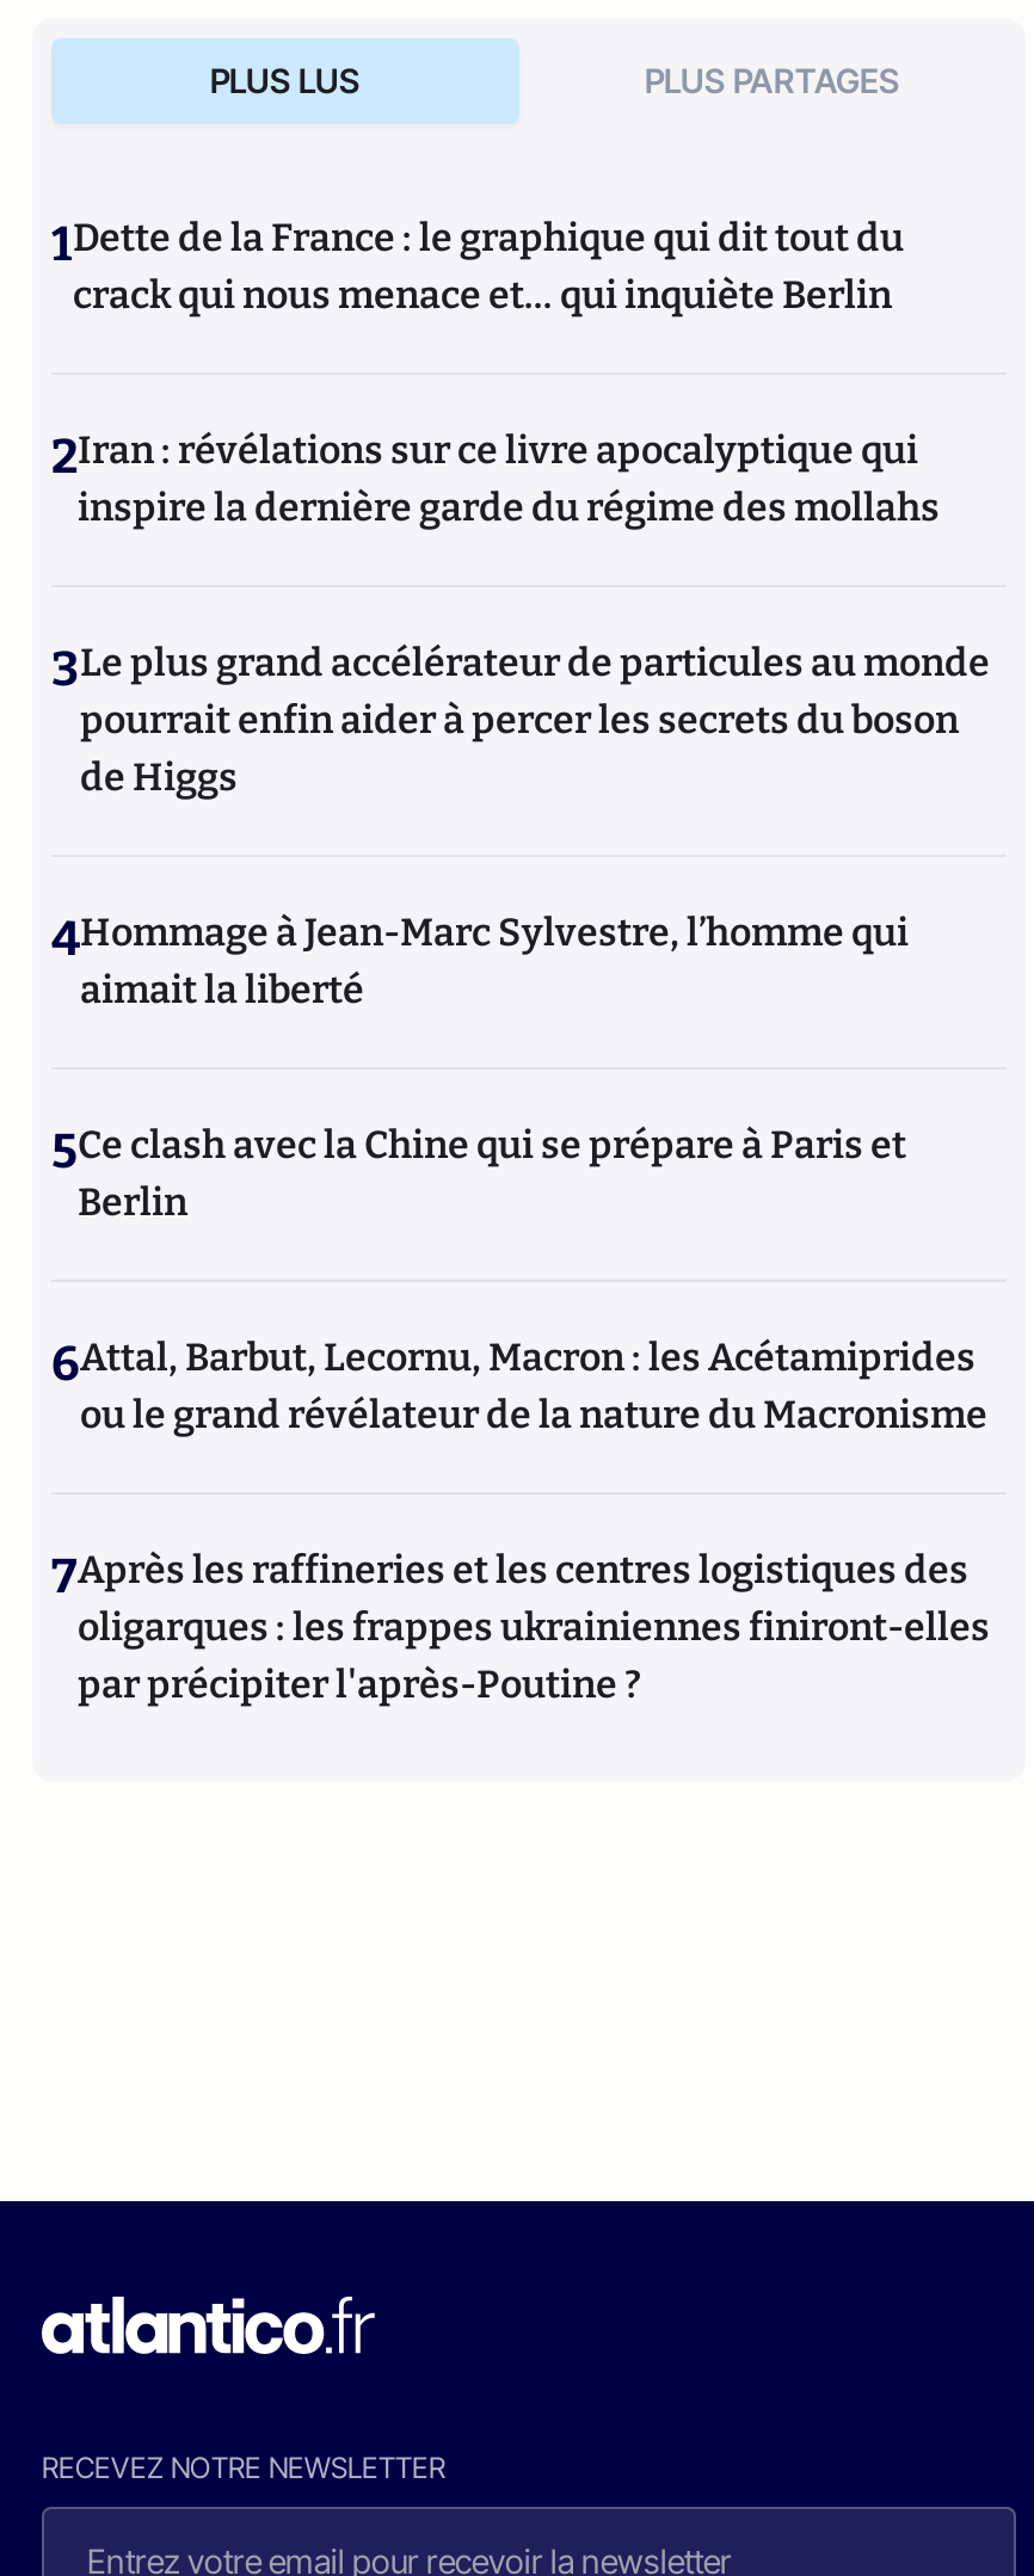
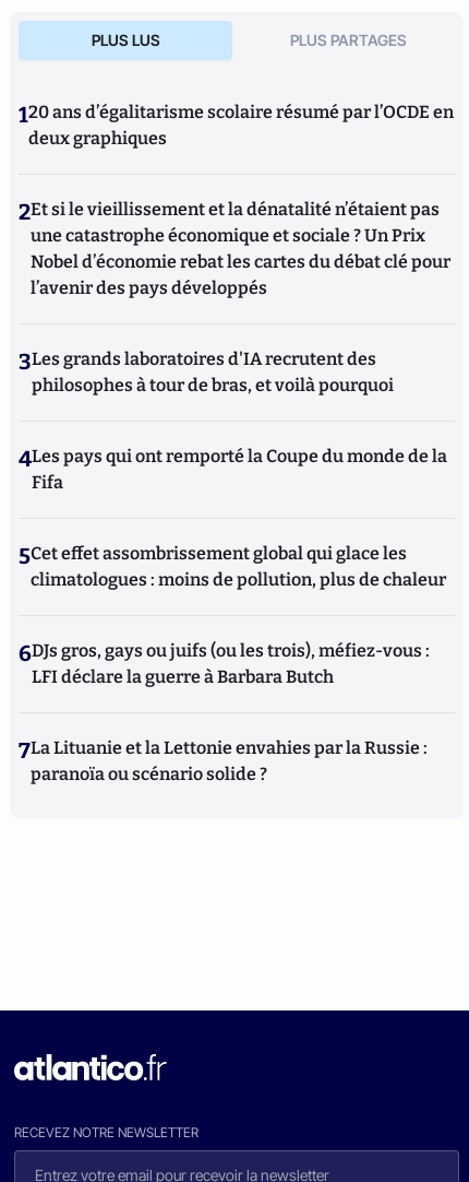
- 1Dette de la France : le graphique qui dit tout du
- crack qui nous menace et… qui inquiète Berlin
+ 120 ans d’égalitarisme scolaire résumé par l’OCDE en
+ deux graphiques

- 2Iran : révélations sur ce livre apocalyptique qui
- inspire la dernière garde du régime des mollahs
+ 2Et si le vieillissement et la dénatalité n’étaient pas
+ une catastrophe économique et sociale ? Un Prix
+ Nobel d’économie rebat les cartes du débat clé pour
+ l’avenir des pays développés

- 3Le plus grand accélérateur de particules au monde
- pourrait enfin aider à percer les secrets du boson
- de Higgs
+ 3Les grands laboratoires d'IA recrutent des
+ philosophes à tour de bras, et voilà pourquoi

- 4Hommage à Jean-Marc Sylvestre, l’homme qui
- aimait la liberté
+ 4Les pays qui ont remporté la Coupe du monde de la
+ Fifa

- 5Ce clash avec la Chine qui se prépare à Paris et
- Berlin
+ 5Cet effet assombrissement global qui glace les
+ climatologues : moins de pollution, plus de chaleur

- 6Attal, Barbut, Lecornu, Macron : les Acétamiprides
- ou le grand révélateur de la nature du Macronisme
+ 6DJs gros, gays ou juifs (ou les trois), méfiez-vous :
+ LFI déclare la guerre à Barbara Butch

- 7Après les raffineries et les centres logistiques des
- oligarques : les frappes ukrainiennes finiront-elles
- par précipiter l'après-Poutine ?
+ 7La Lituanie et la Lettonie envahies par la Russie :
+ paranoïa ou scénario solide ?
